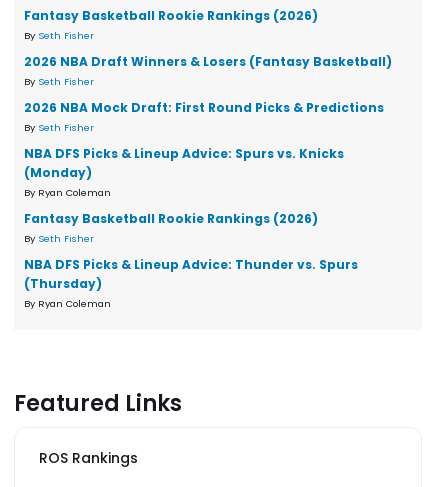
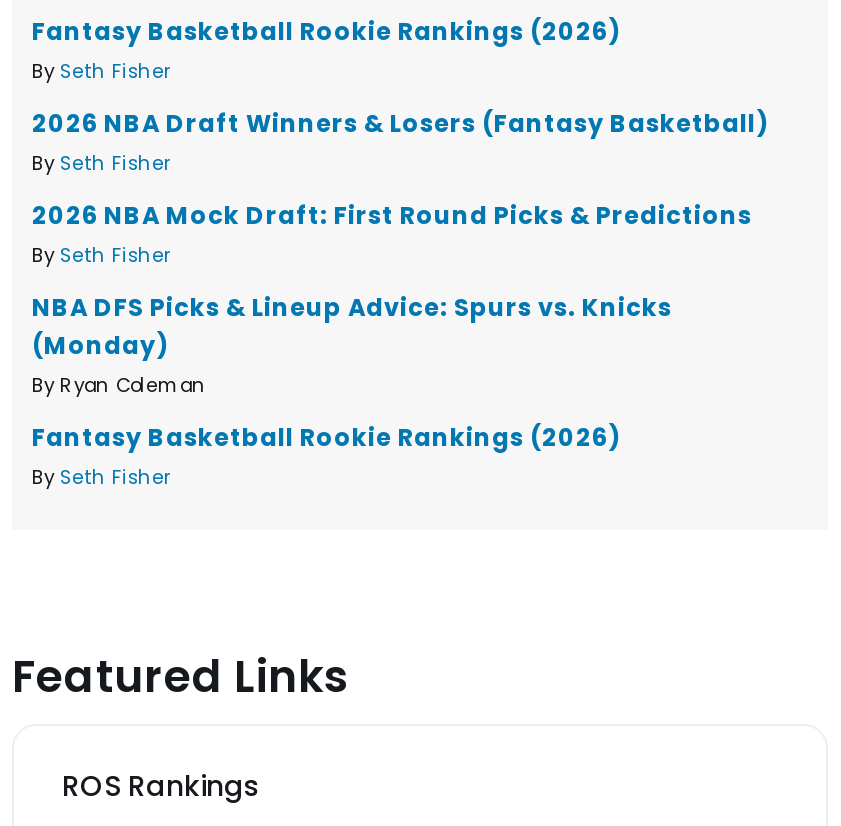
- NBA DFS Picks & Lineup Advice: Thunder vs. Spurs
- (Thursday)
- By Ryan Coleman
